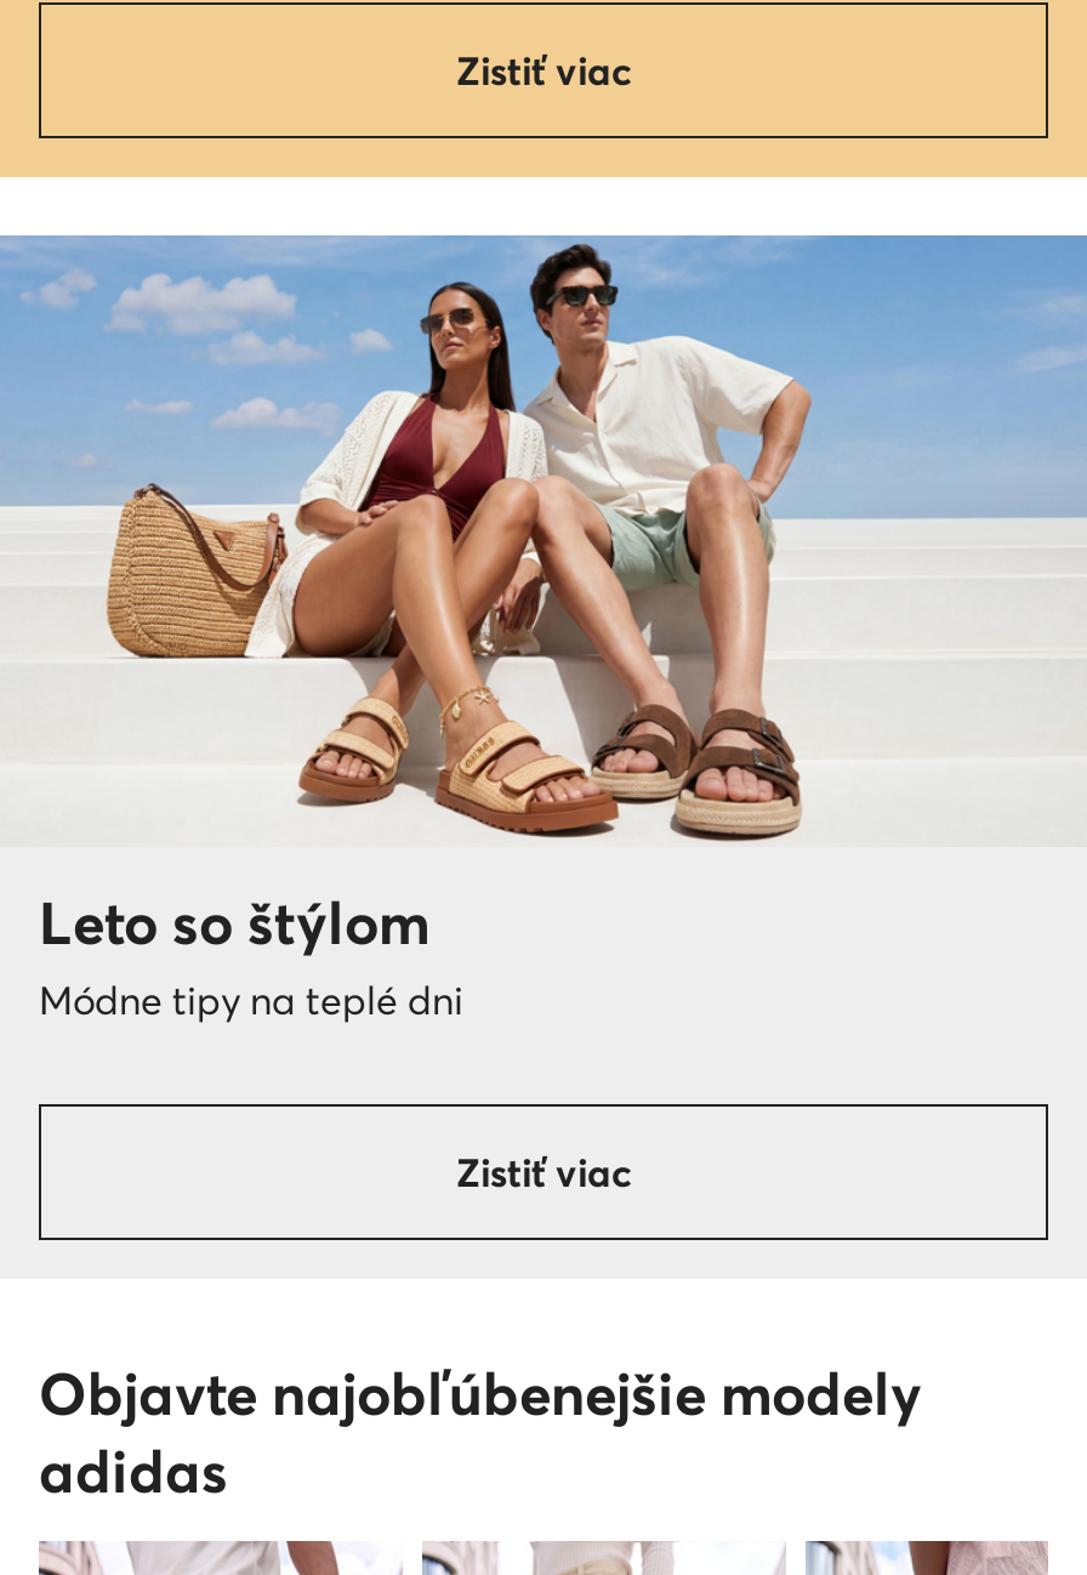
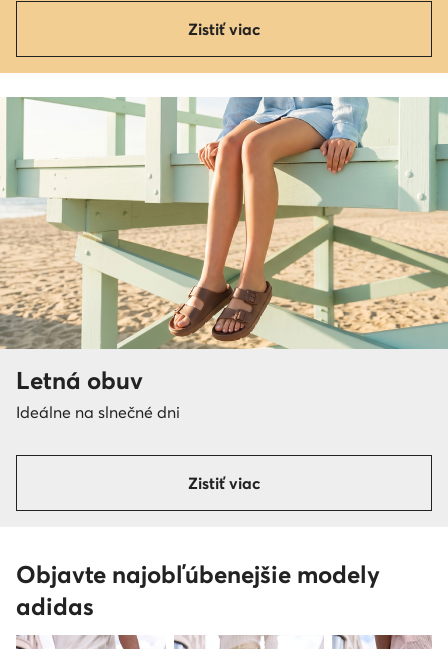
- [image]
- Leto so štýlom
- Módne tipy na teplé dni
+ [image]
+ Letná obuv
+ Ideálne na slnečné dni
